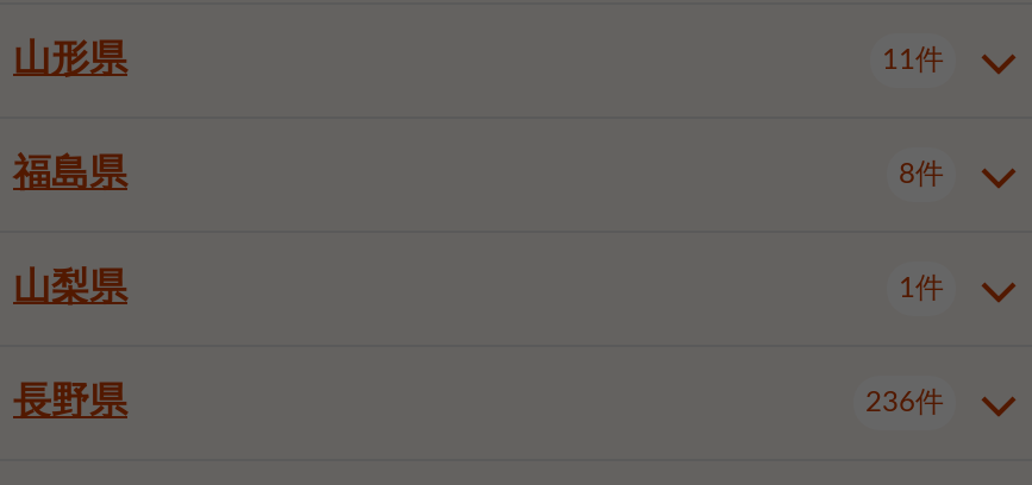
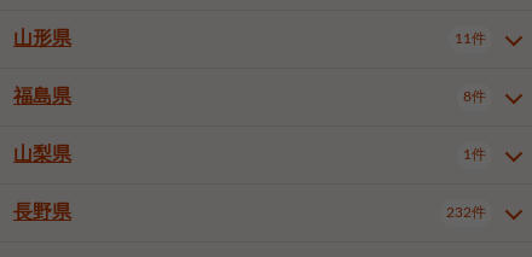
- 236件
+ 232件
